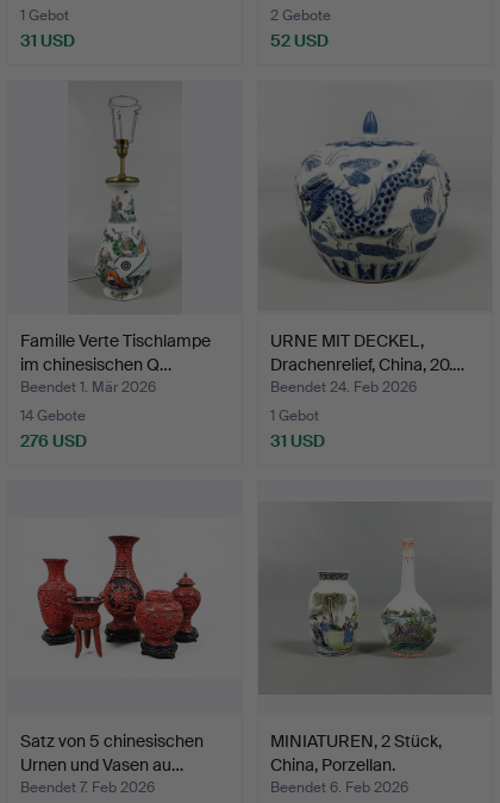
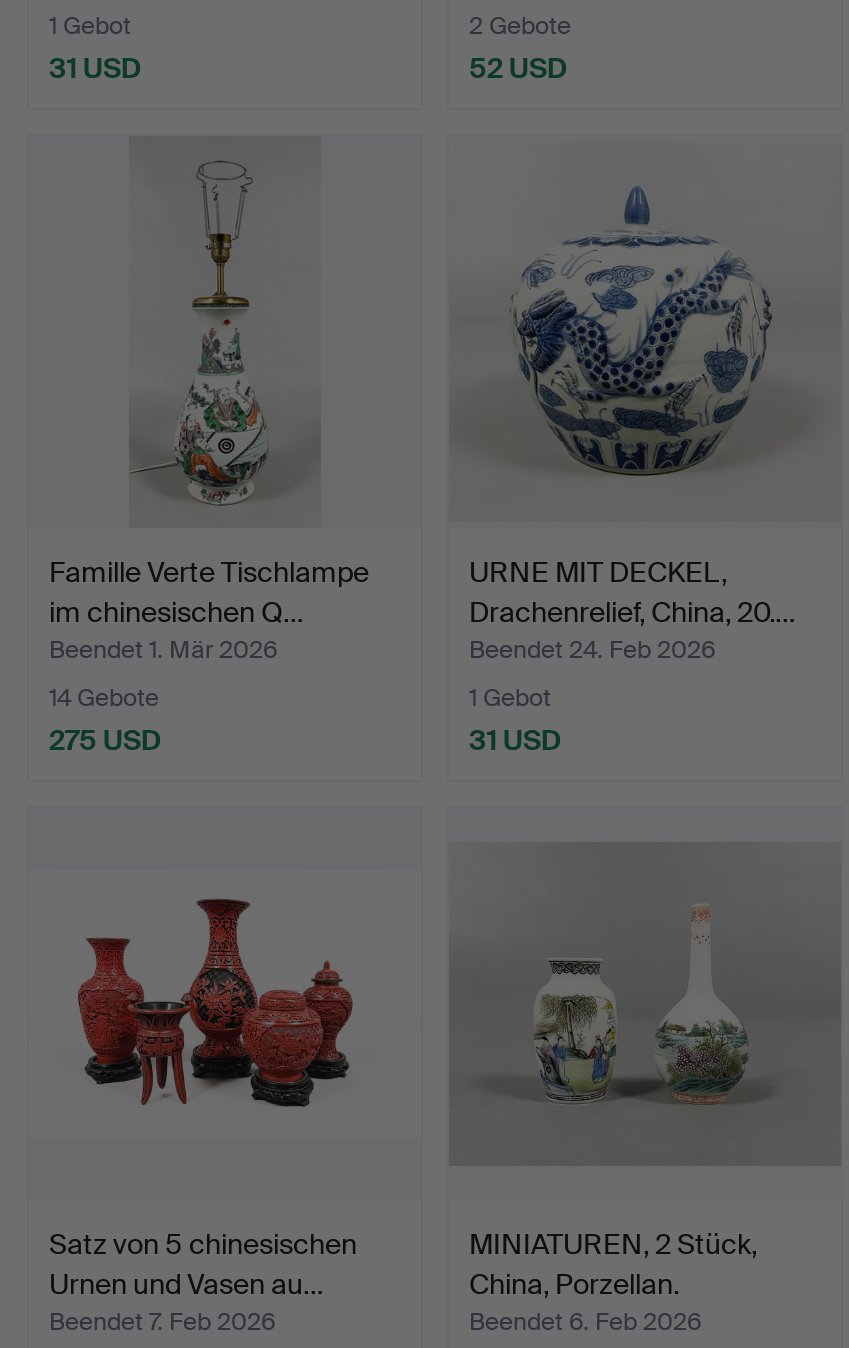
- 276 USD
+ 275 USD
